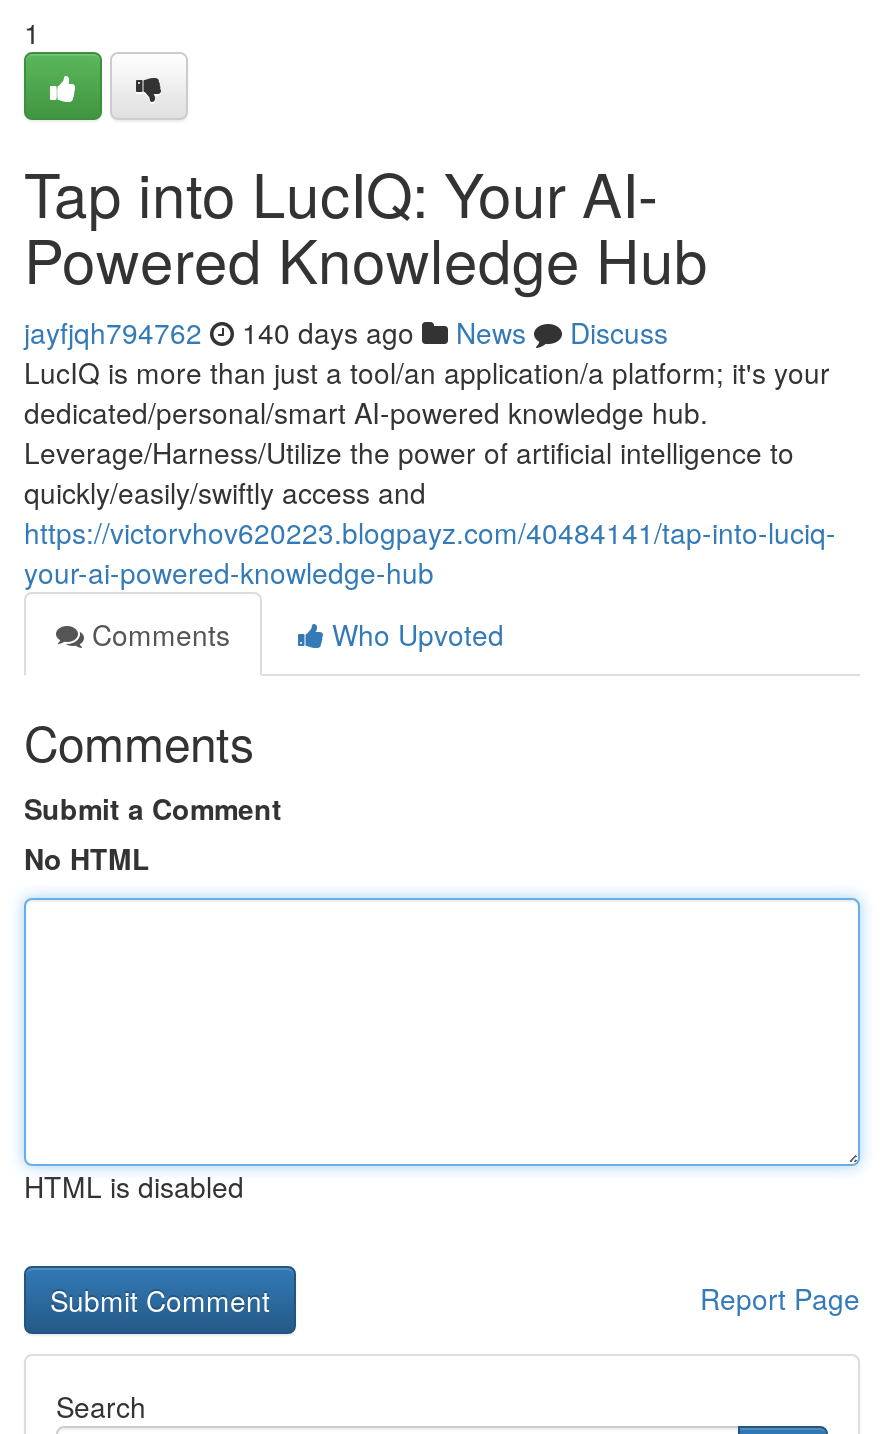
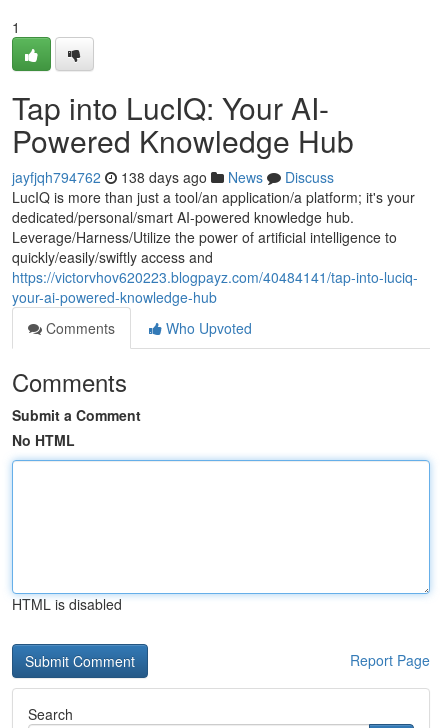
- jayfjqh794762 140 days ago News Discuss
+ jayfjqh794762 138 days ago News Discuss
